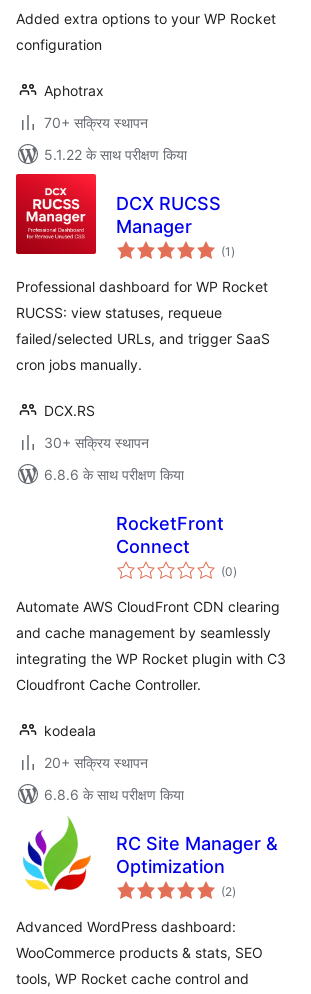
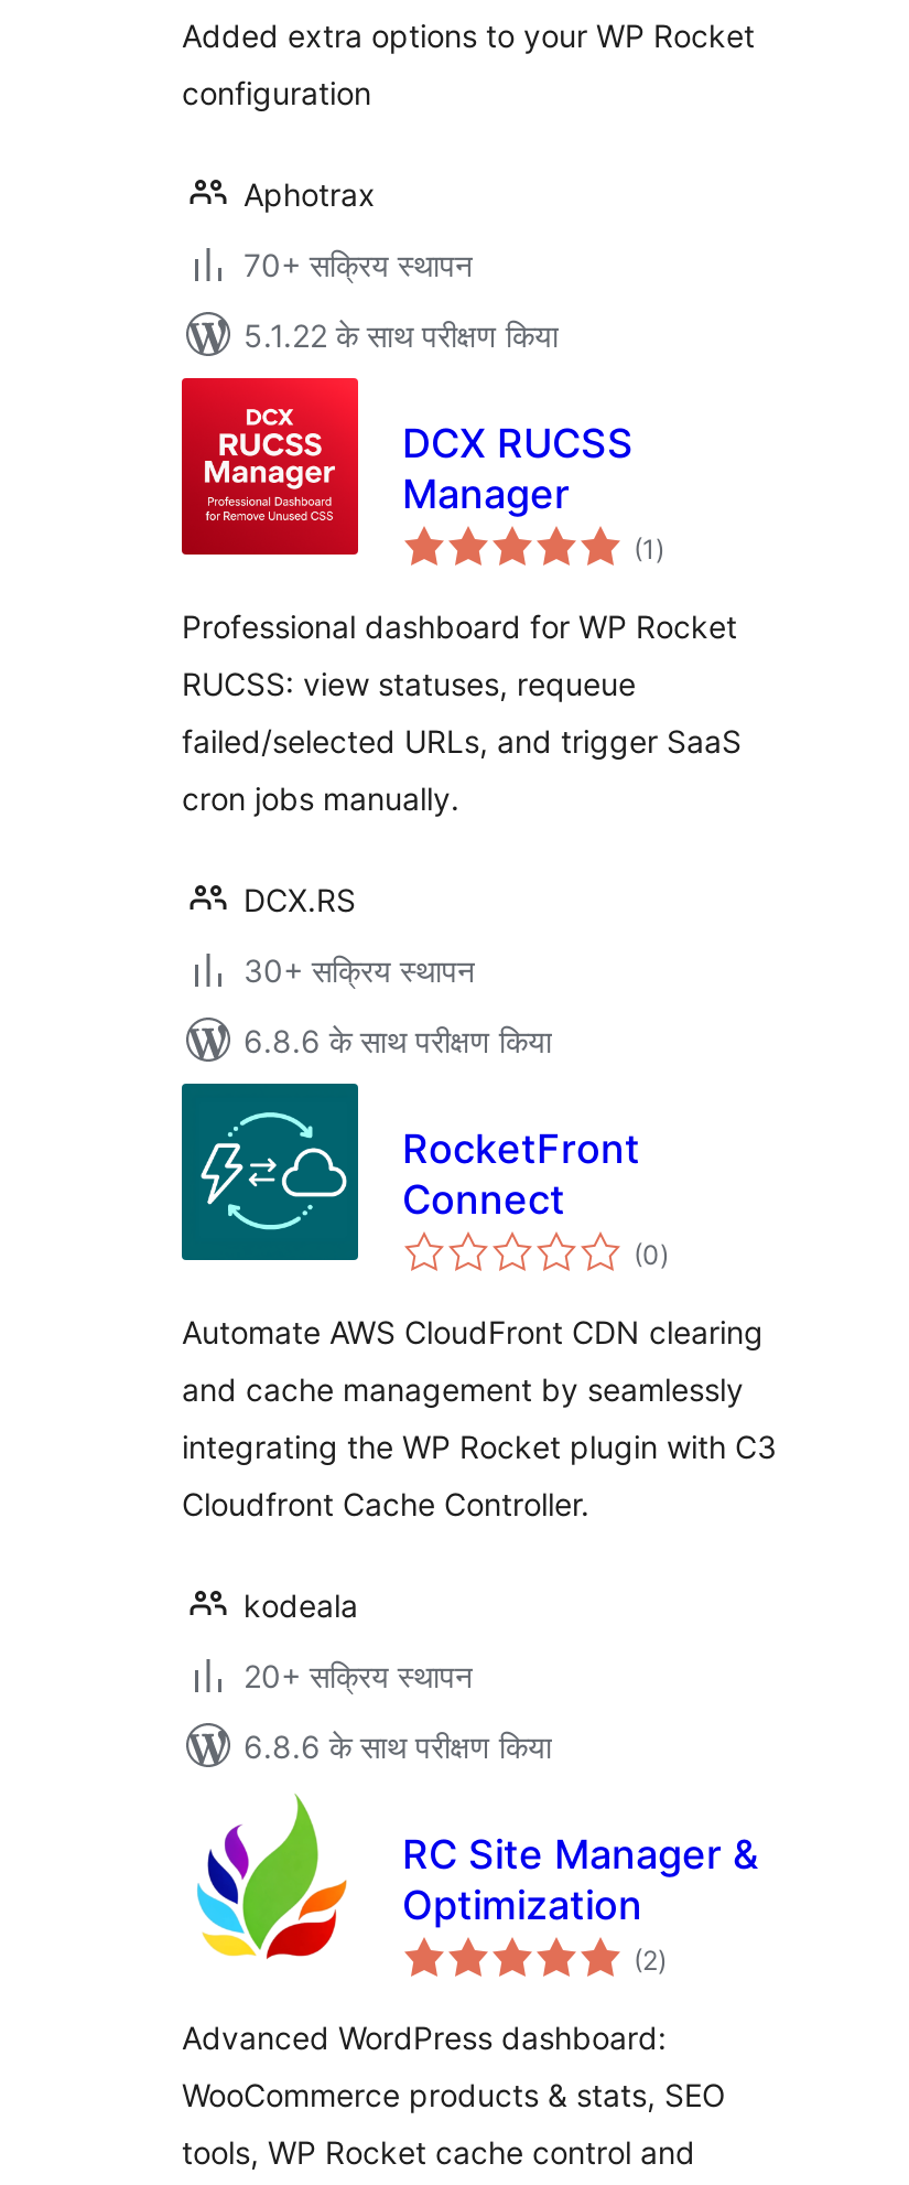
+ [image]
